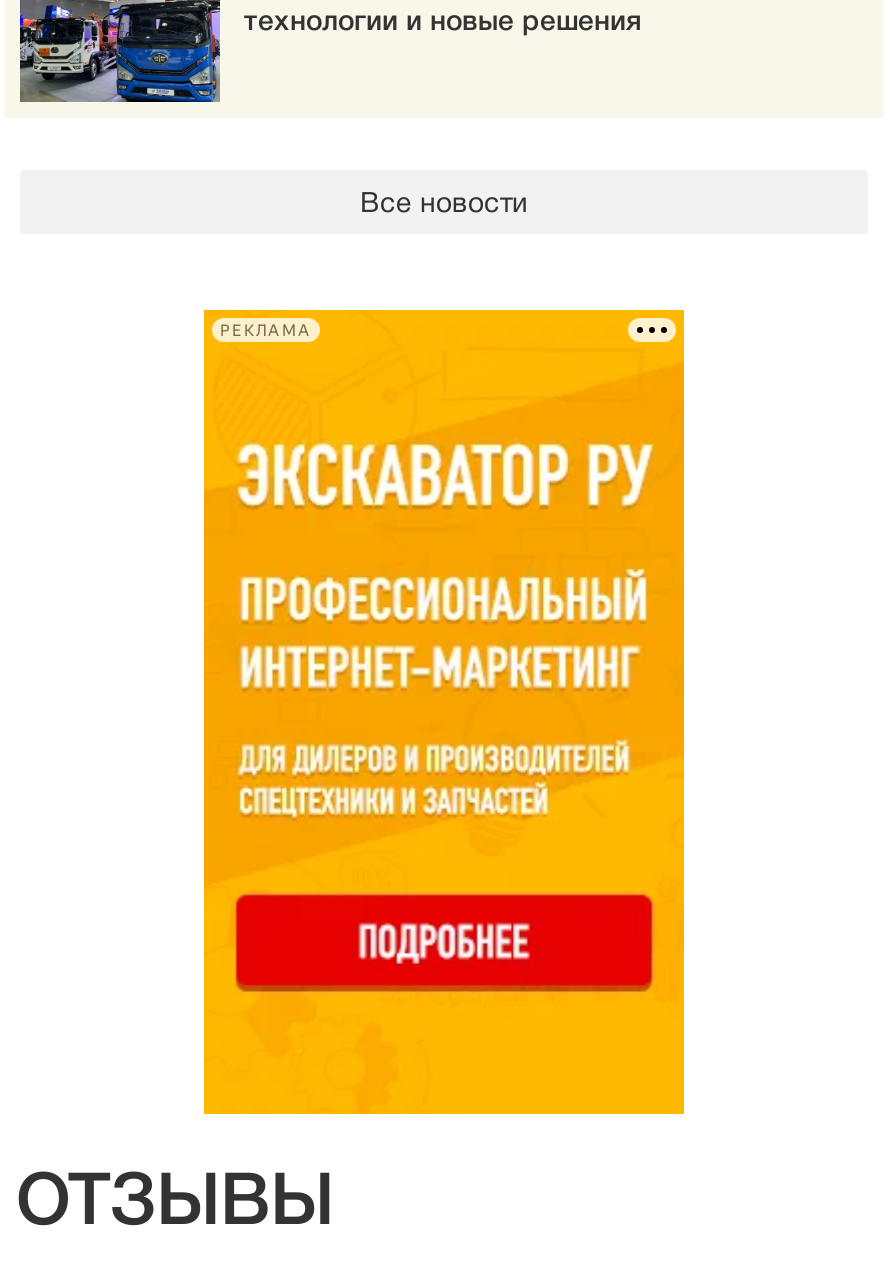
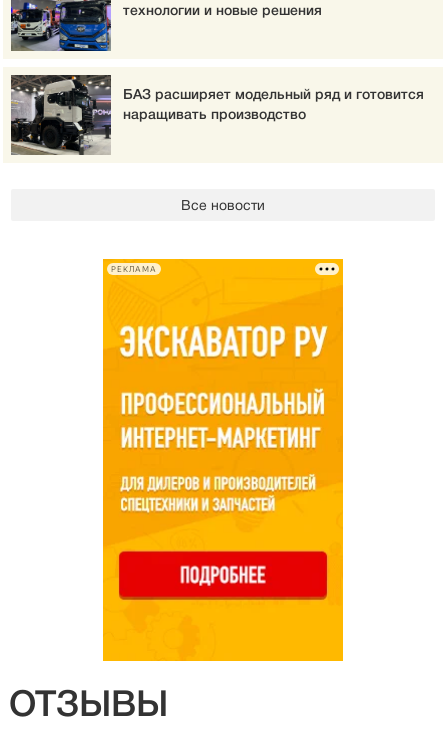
+ [image]
+ БАЗ расширяет модельный ряд и готовится
+ наращивать производство
